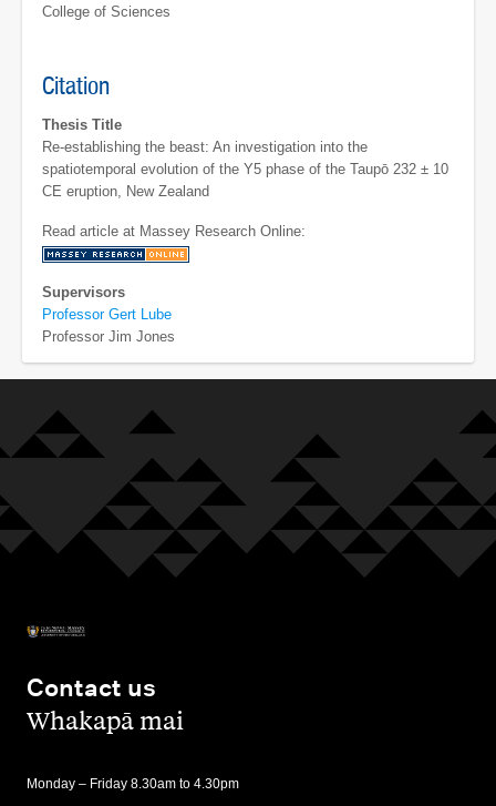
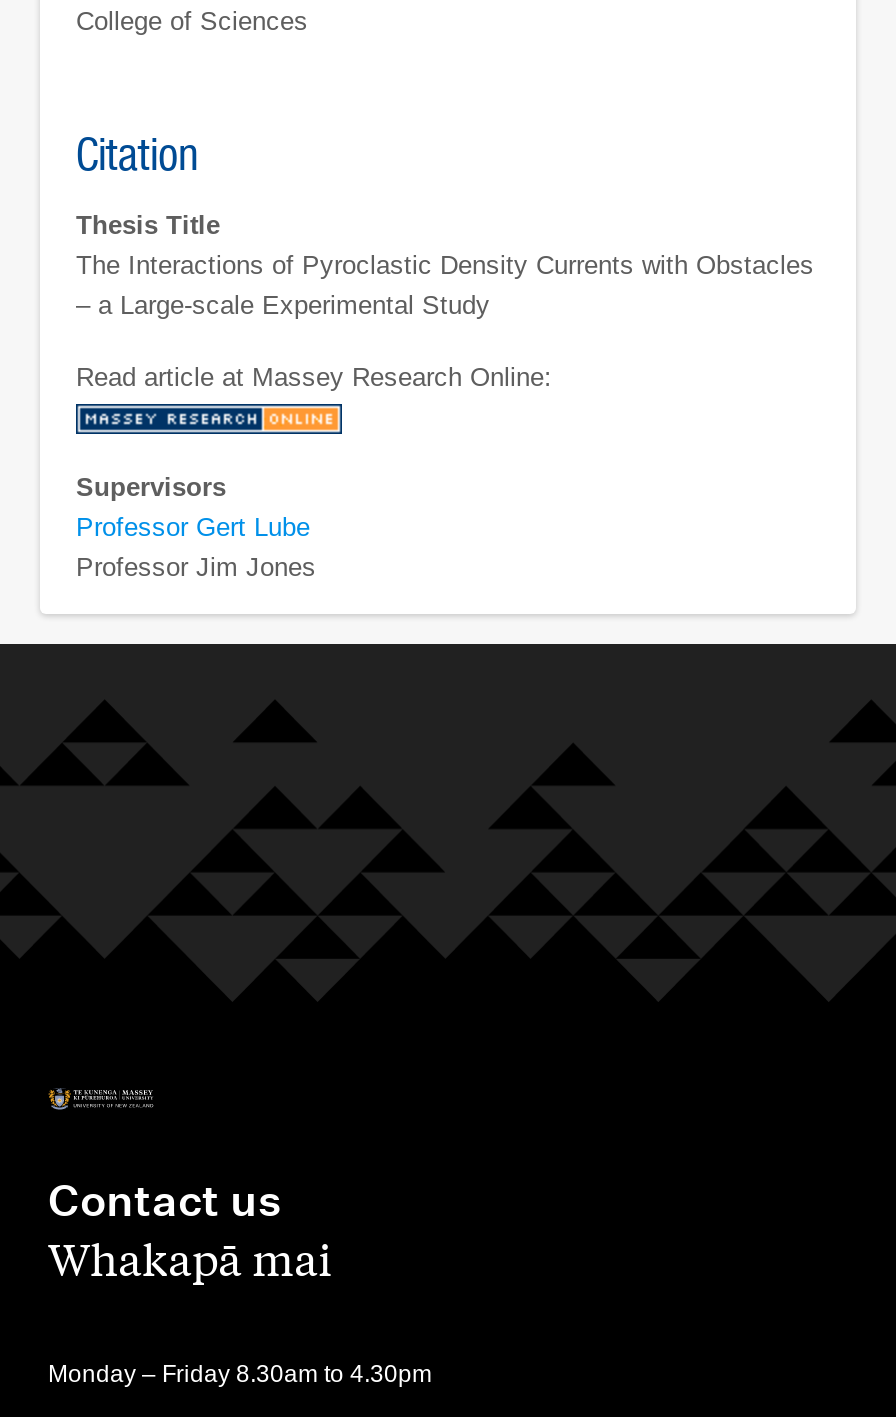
- Re-establishing the beast: An investigation into the
- spatiotemporal evolution of the Y5 phase of the Taupō 232 ± 10
- CE eruption, New Zealand
+ The Interactions of Pyroclastic Density Currents with Obstacles
+ – a Large-scale Experimental Study
